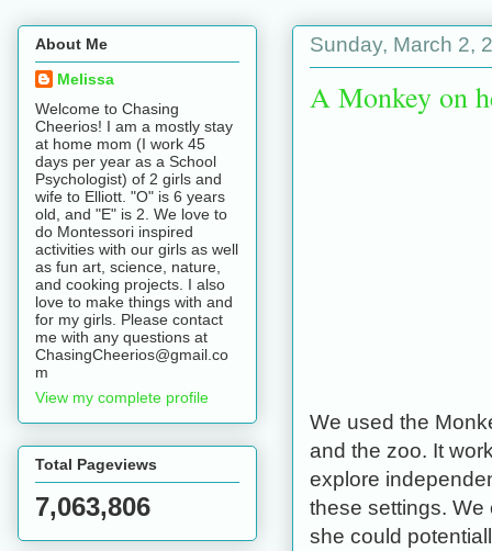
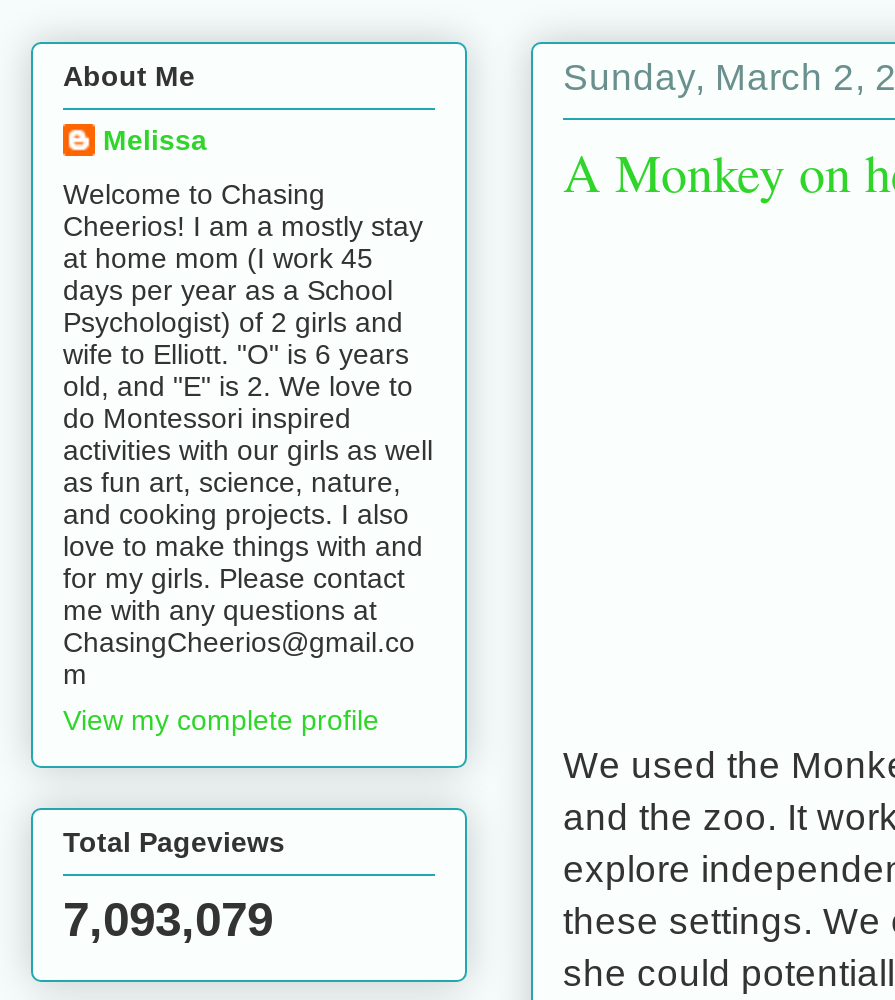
- 7,063,806
+ 7,093,079
